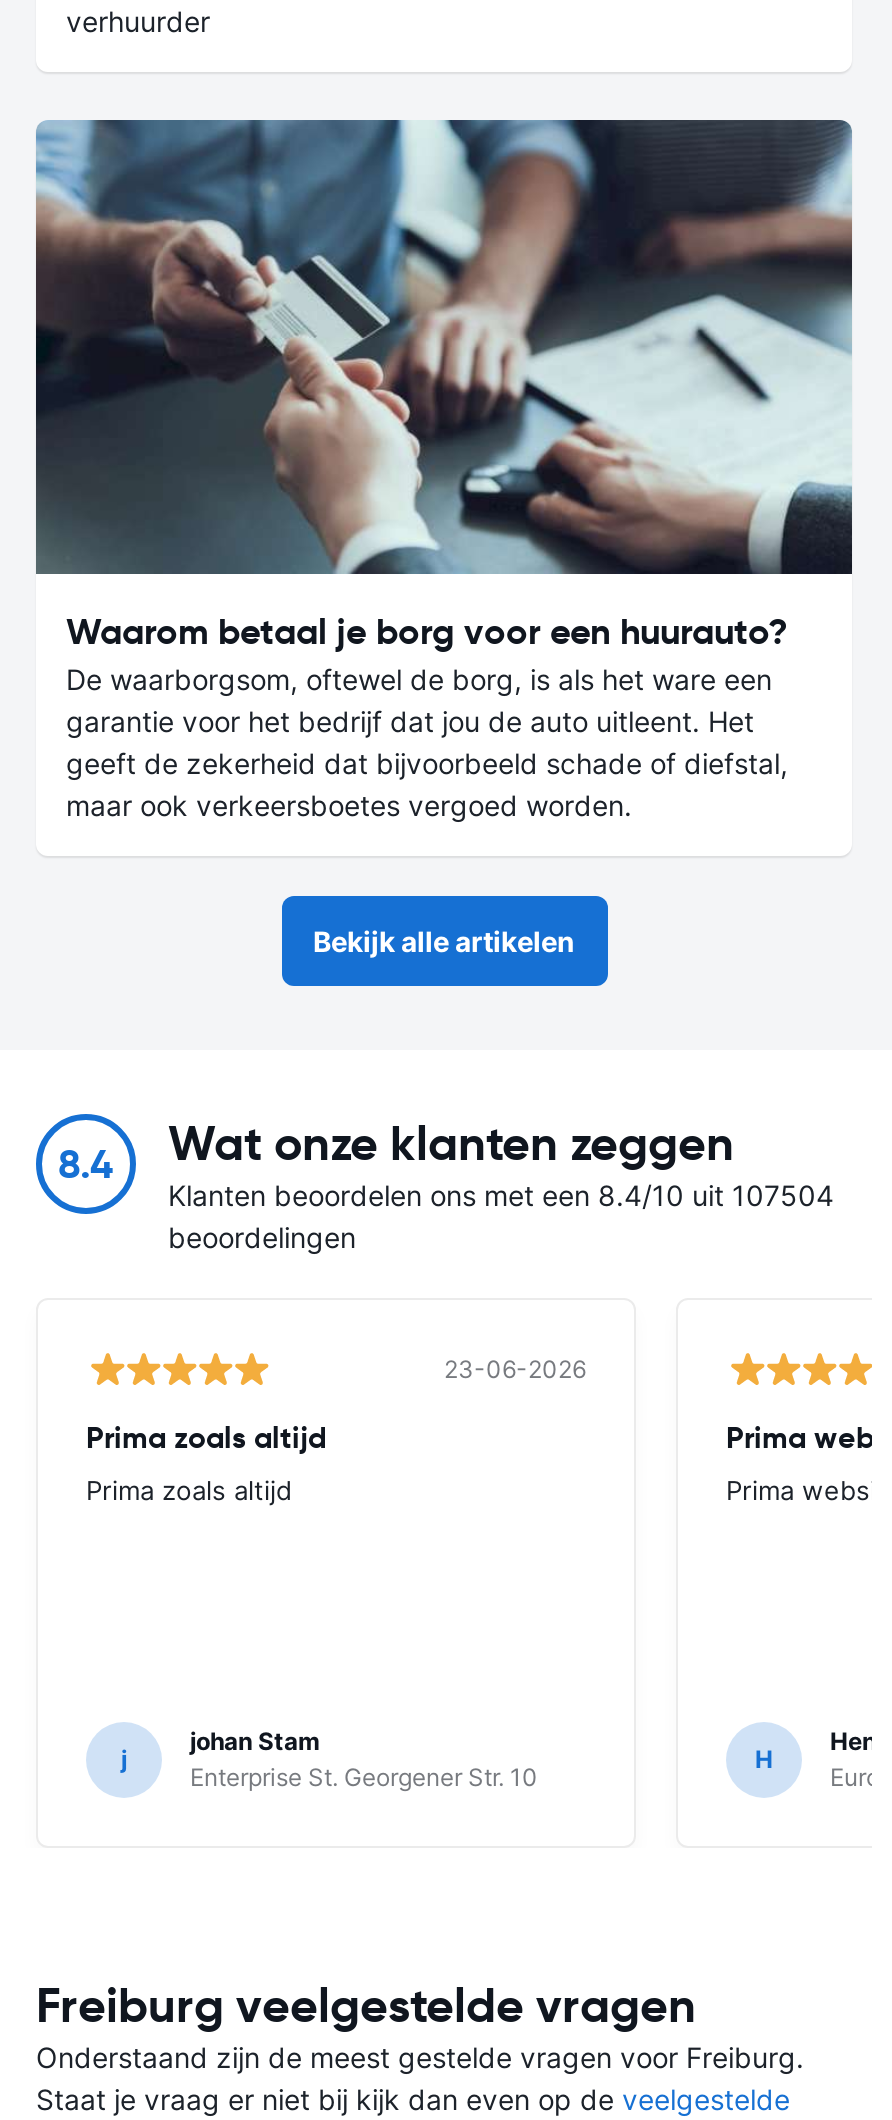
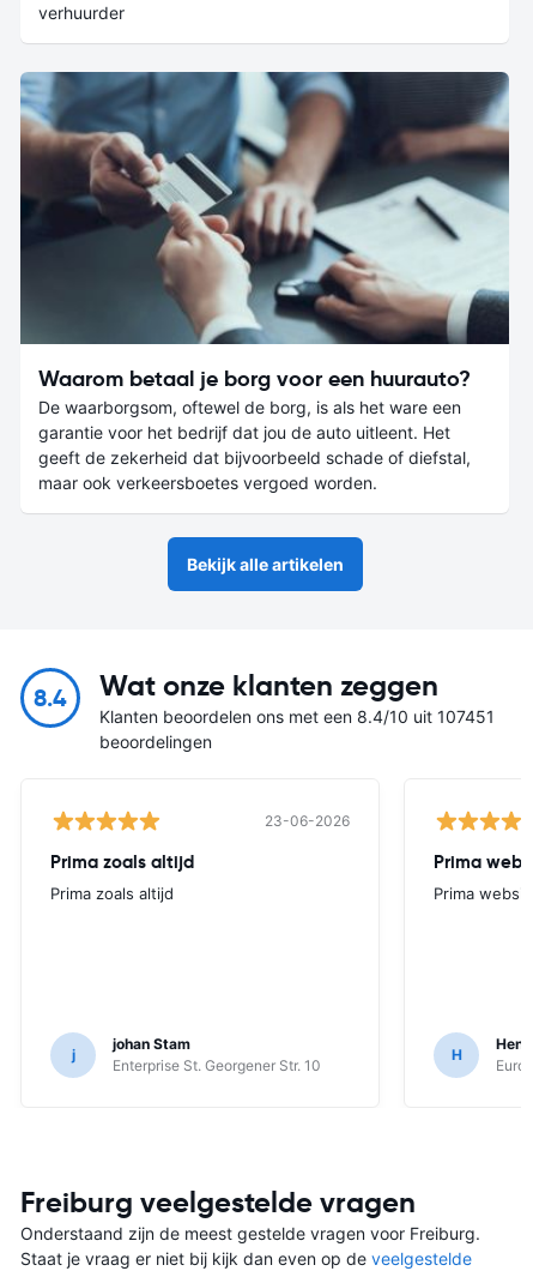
- Klanten beoordelen ons met een 8.4/10 uit 107504
+ Klanten beoordelen ons met een 8.4/10 uit 107451
